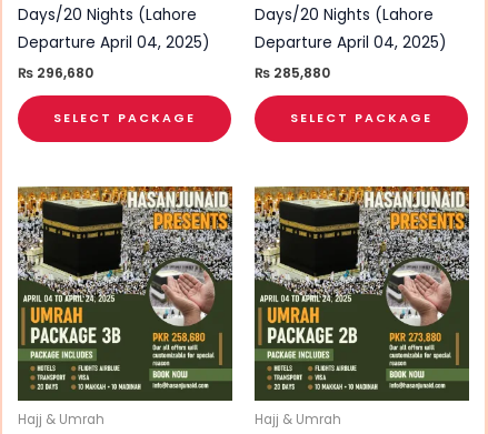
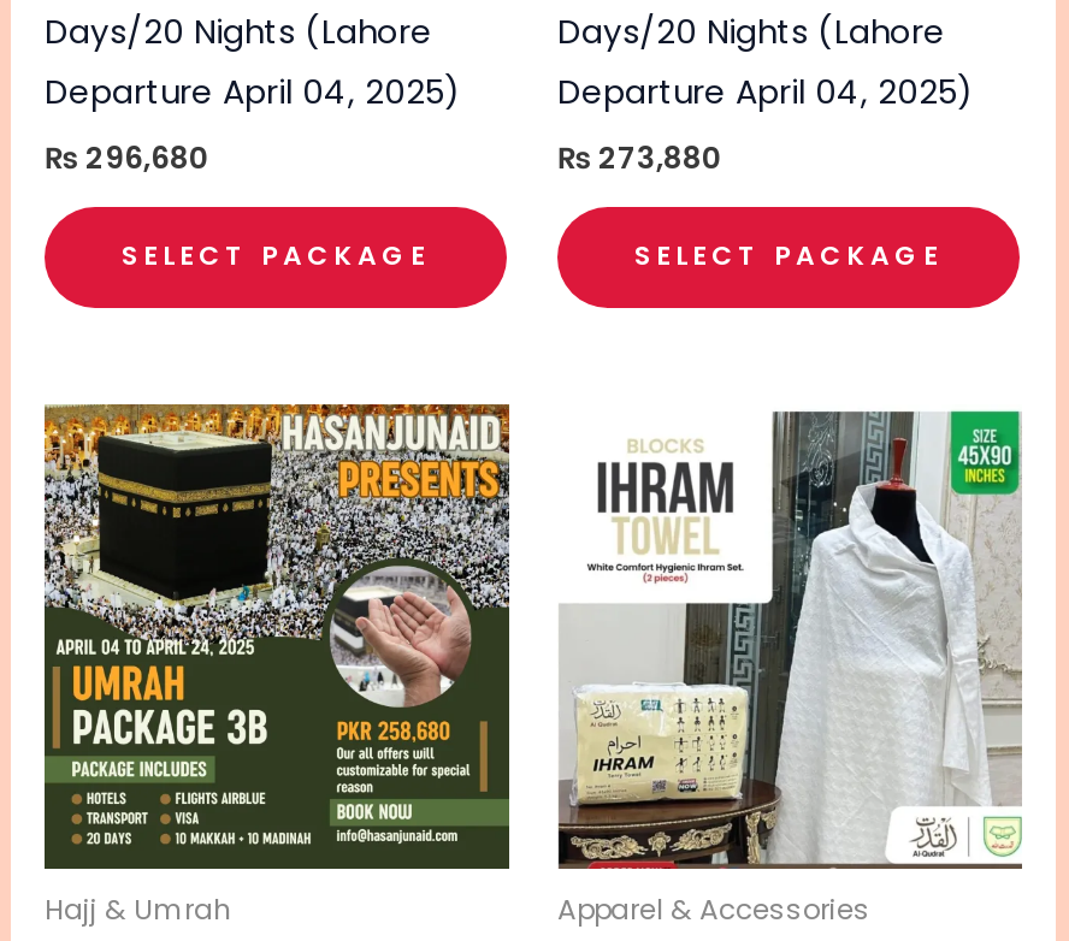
- ₨ 285,880
+ ₨ 273,880

- [image]
- Hajj & Umrah
+ [image]
+ Apparel & Accessories
